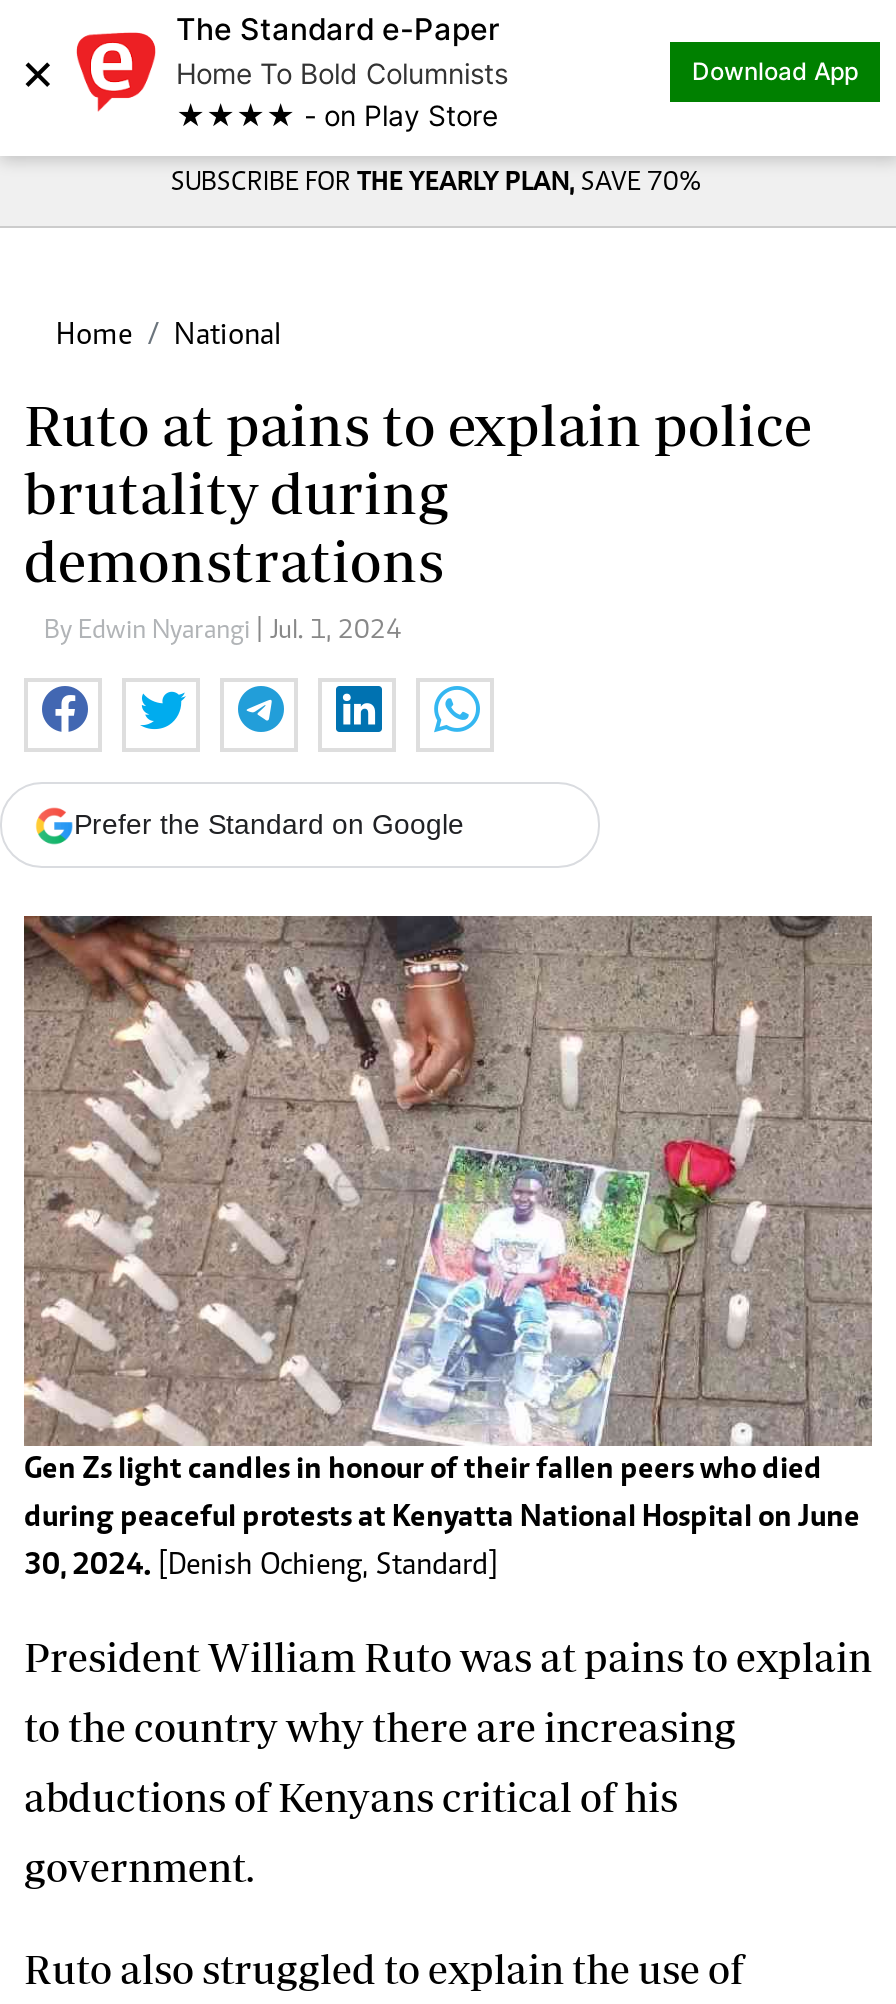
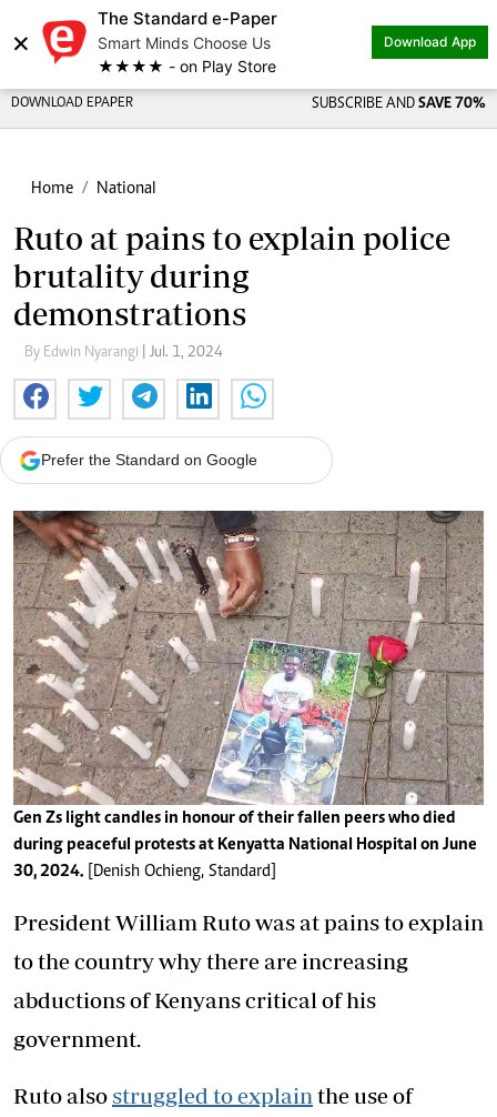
- Home To Bold Columnists
+ Smart Minds Choose Us

- SUBSCRIBE FOR THE YEARLY PLAN, SAVE 70%
+ DOWNLOAD EPAPER
+ SUBSCRIBE AND SAVE 70%
